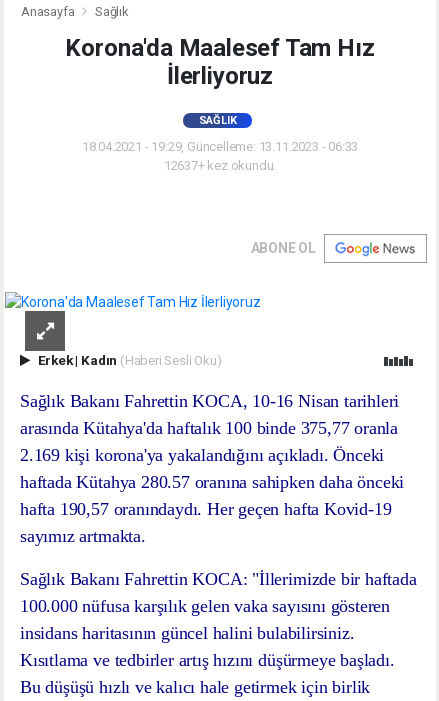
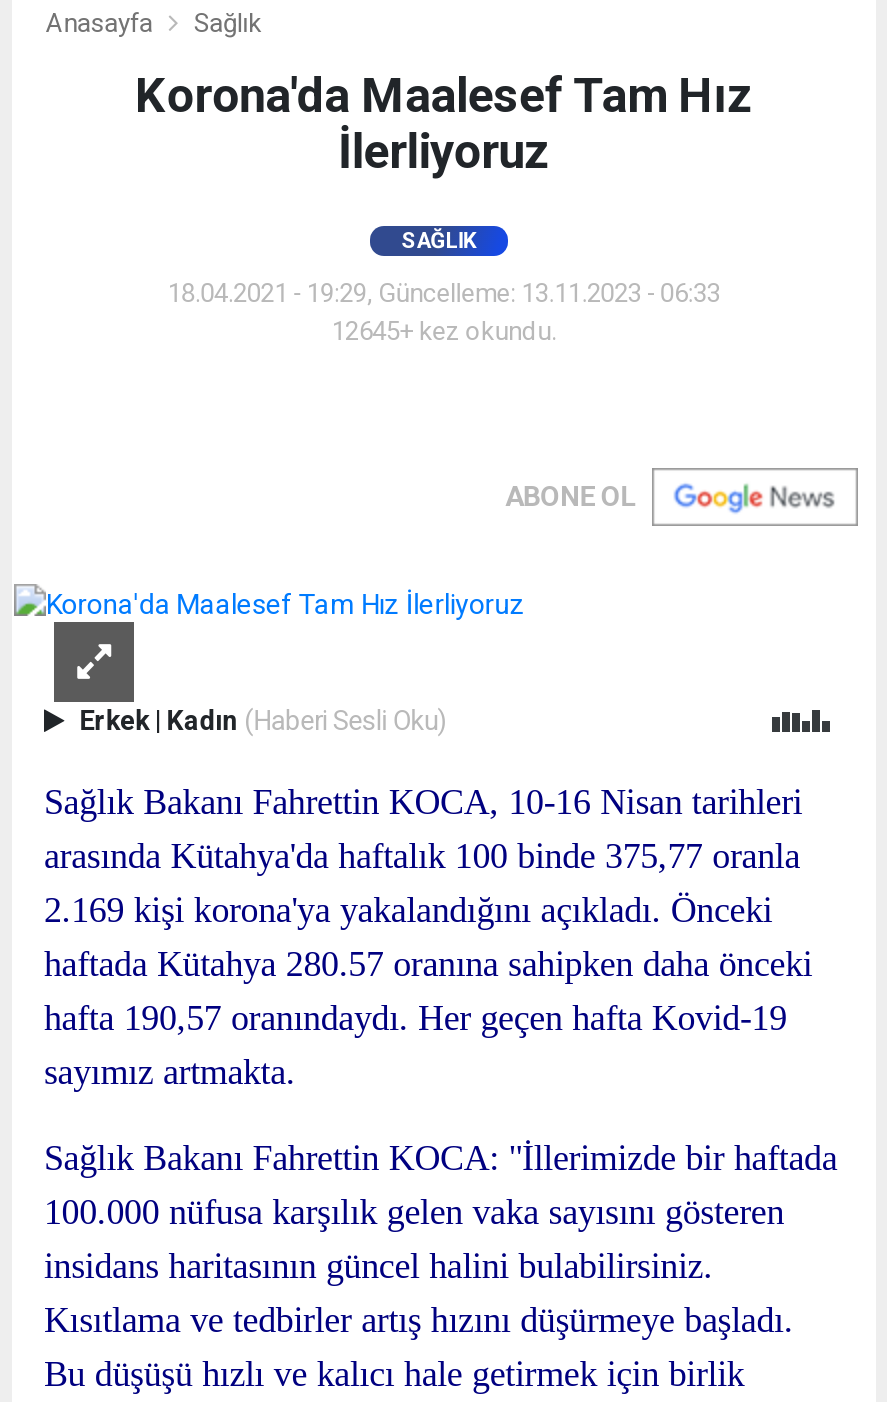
- 12637+ kez okundu.
+ 12645+ kez okundu.
